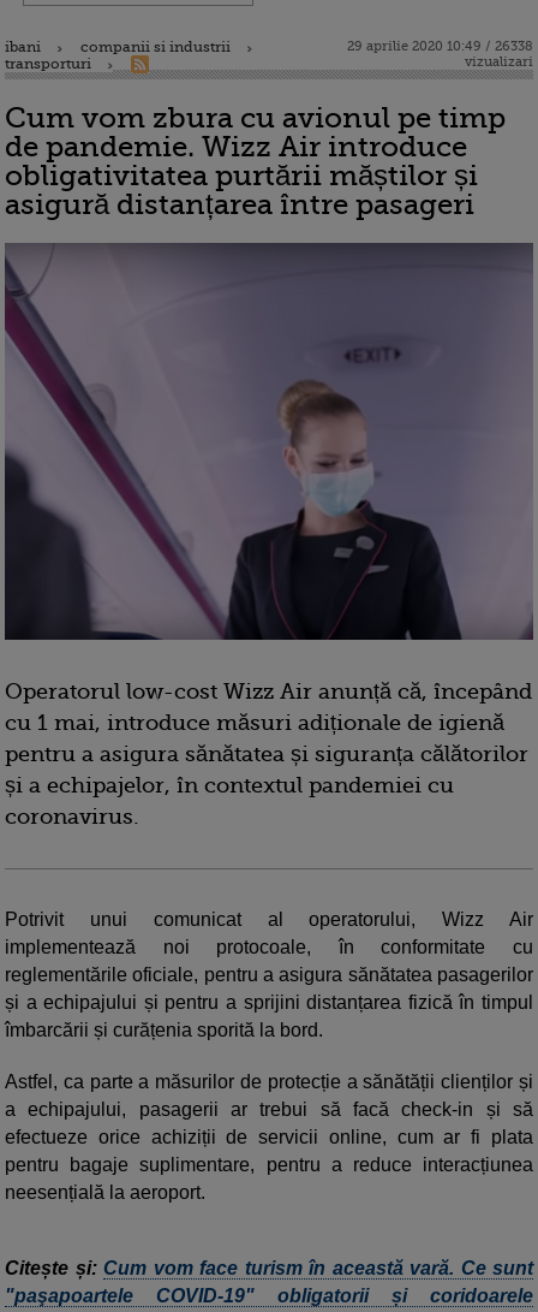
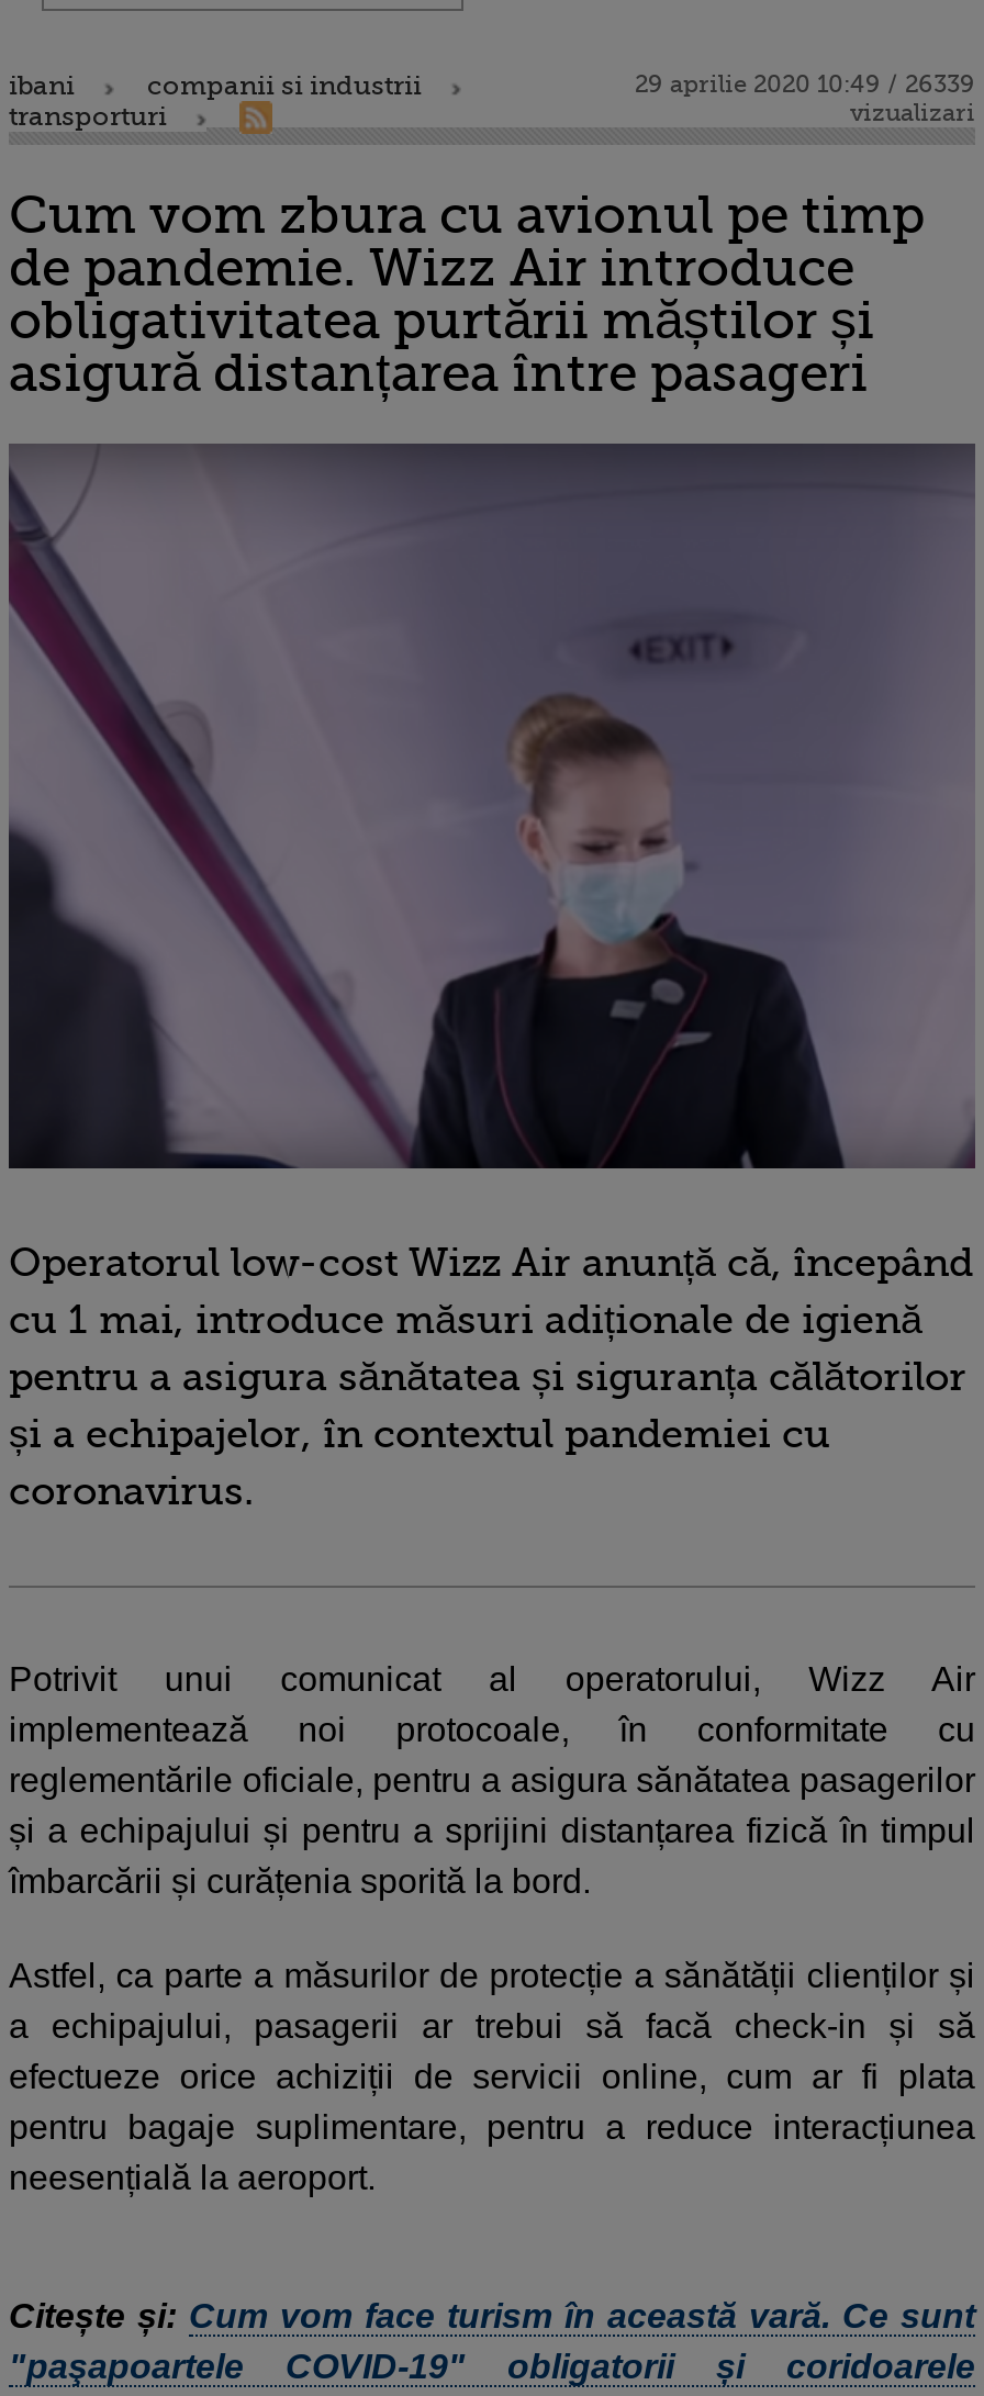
- 29 aprilie 2020 10:49 / 26338
+ 29 aprilie 2020 10:49 / 26339
